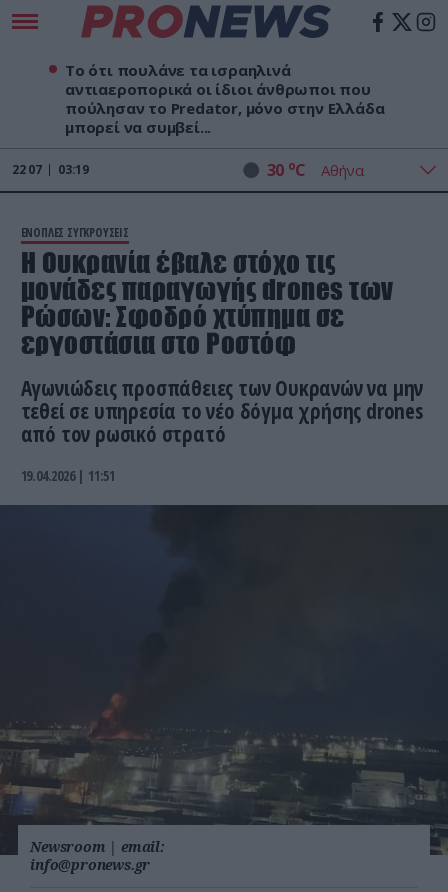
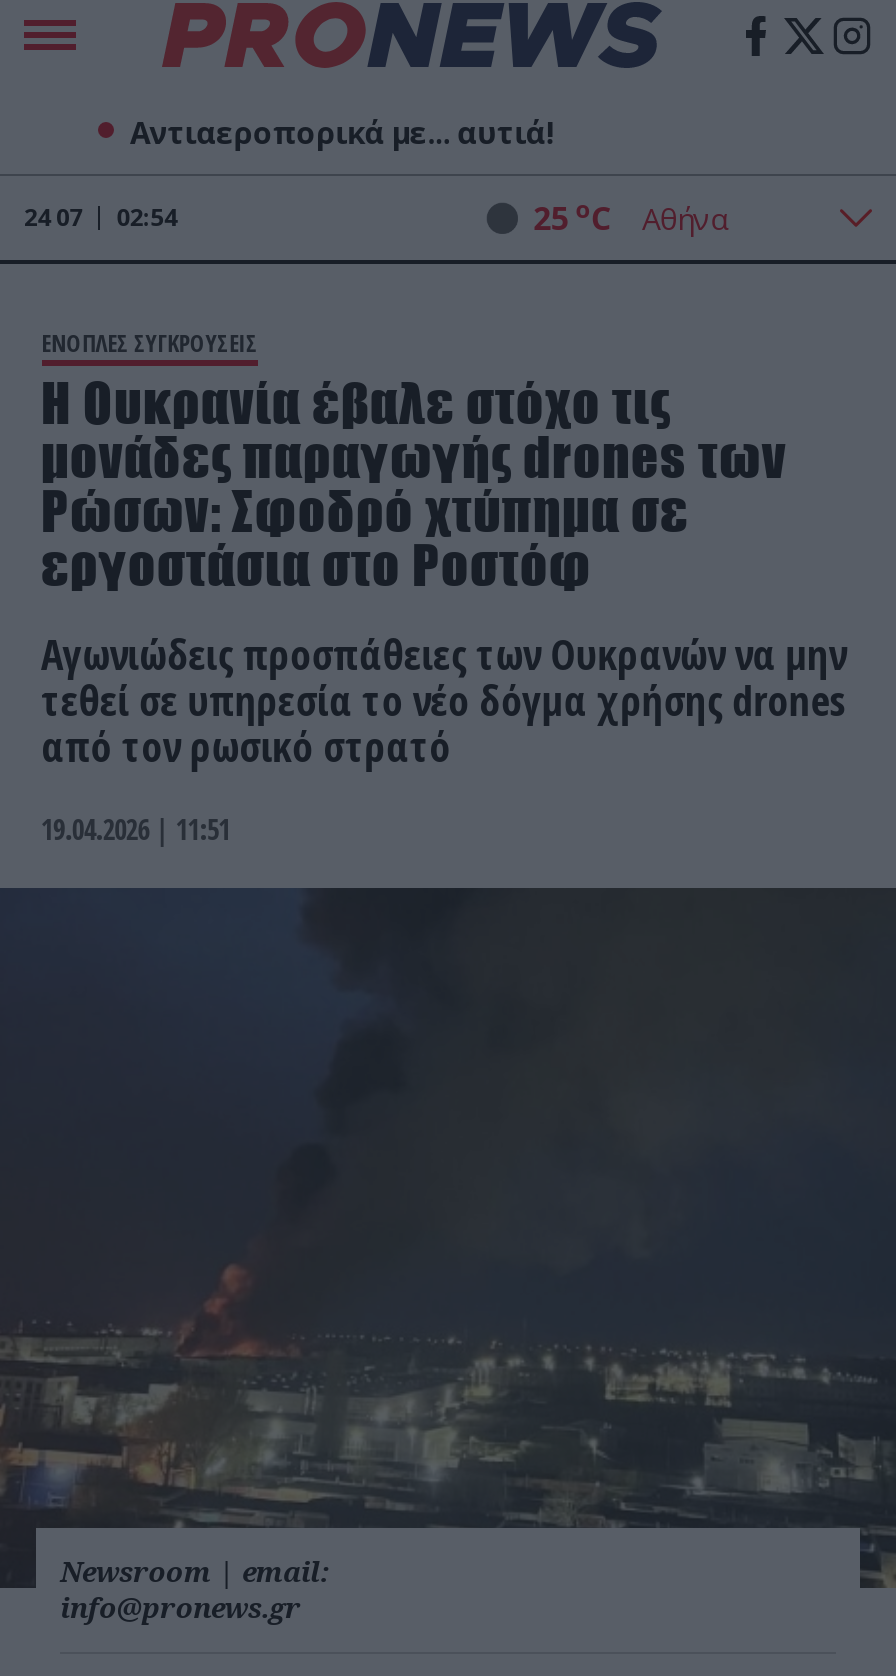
- Το ότι πουλάνε τα ισραηλινά
- αντιαεροπορικά οι ίδιοι άνθρωποι που
- πούλησαν το Predator, μόνο στην Ελλάδα
- μπορεί να συμβεί...
+ Αντιαεροπορικά με... αυτιά!

- 22 07
- 03:19
- 30 oC
+ 24 07
+ 02:54
+ 25 oC
